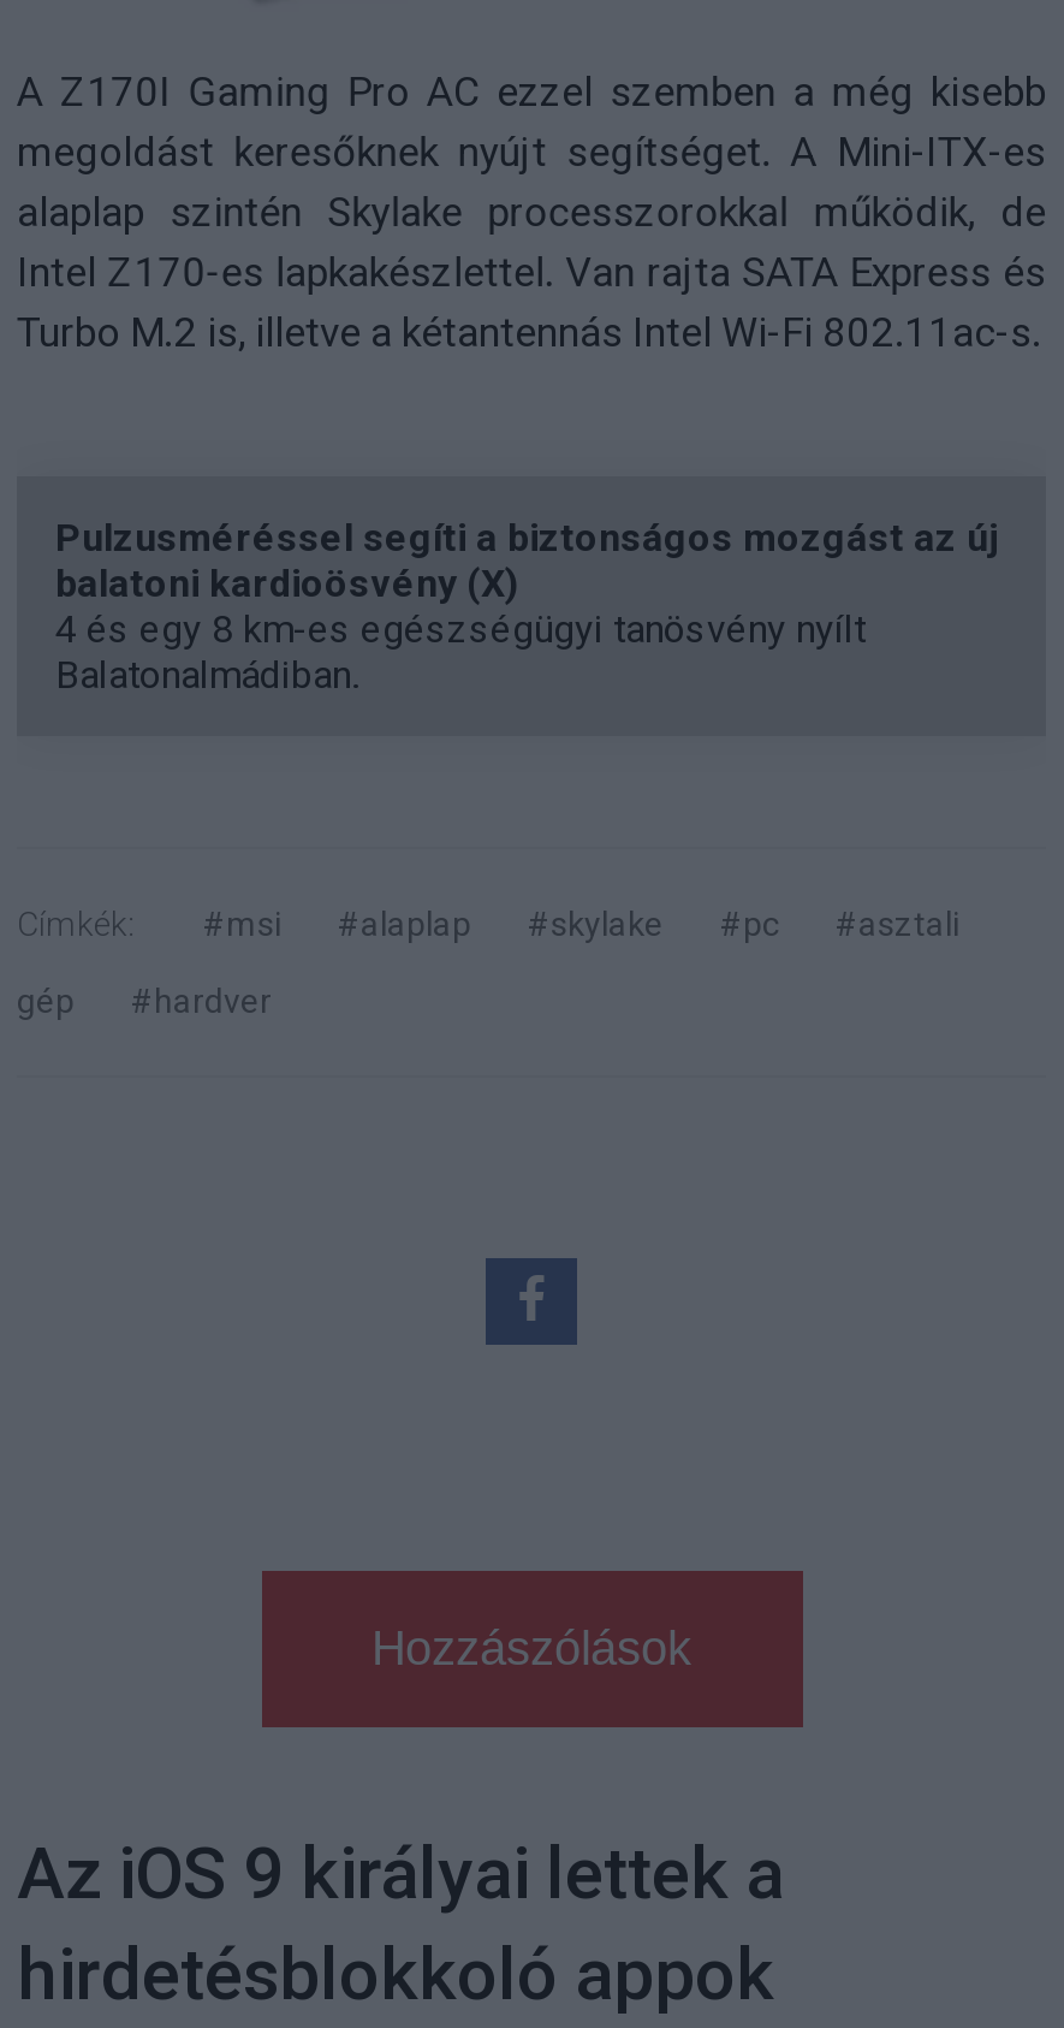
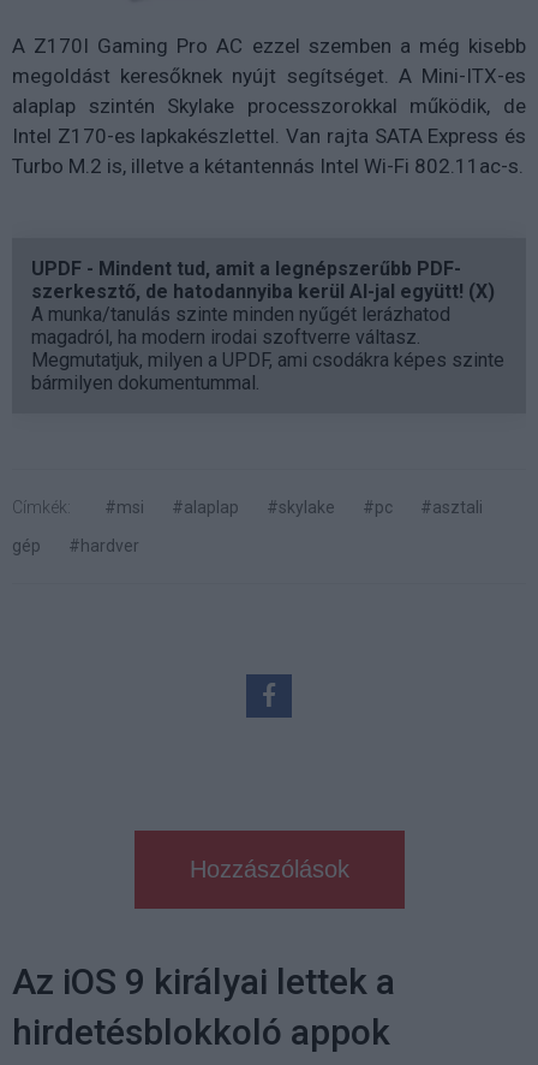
- Pulzusméréssel segíti a biztonságos mozgást az új
- balatoni kardioösvény (X)
- 4 és egy 8 km-es egészségügyi tanösvény nyílt
- Balatonalmádiban.
+ UPDF - Mindent tud, amit a legnépszerűbb PDF-
+ szerkesztő, de hatodannyiba kerül AI-jal együtt! (X)
+ A munka/tanulás szinte minden nyűgét lerázhatod
+ magadról, ha modern irodai szoftverre váltasz.
+ Megmutatjuk, milyen a UPDF, ami csodákra képes szinte
+ bármilyen dokumentummal.
